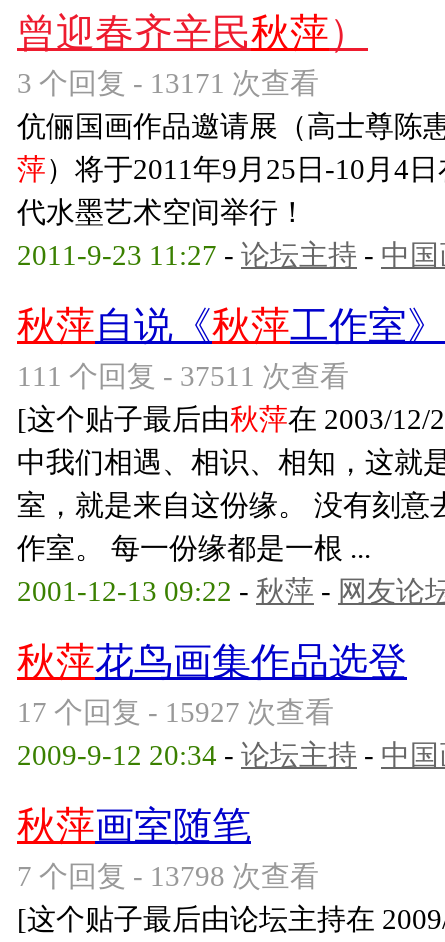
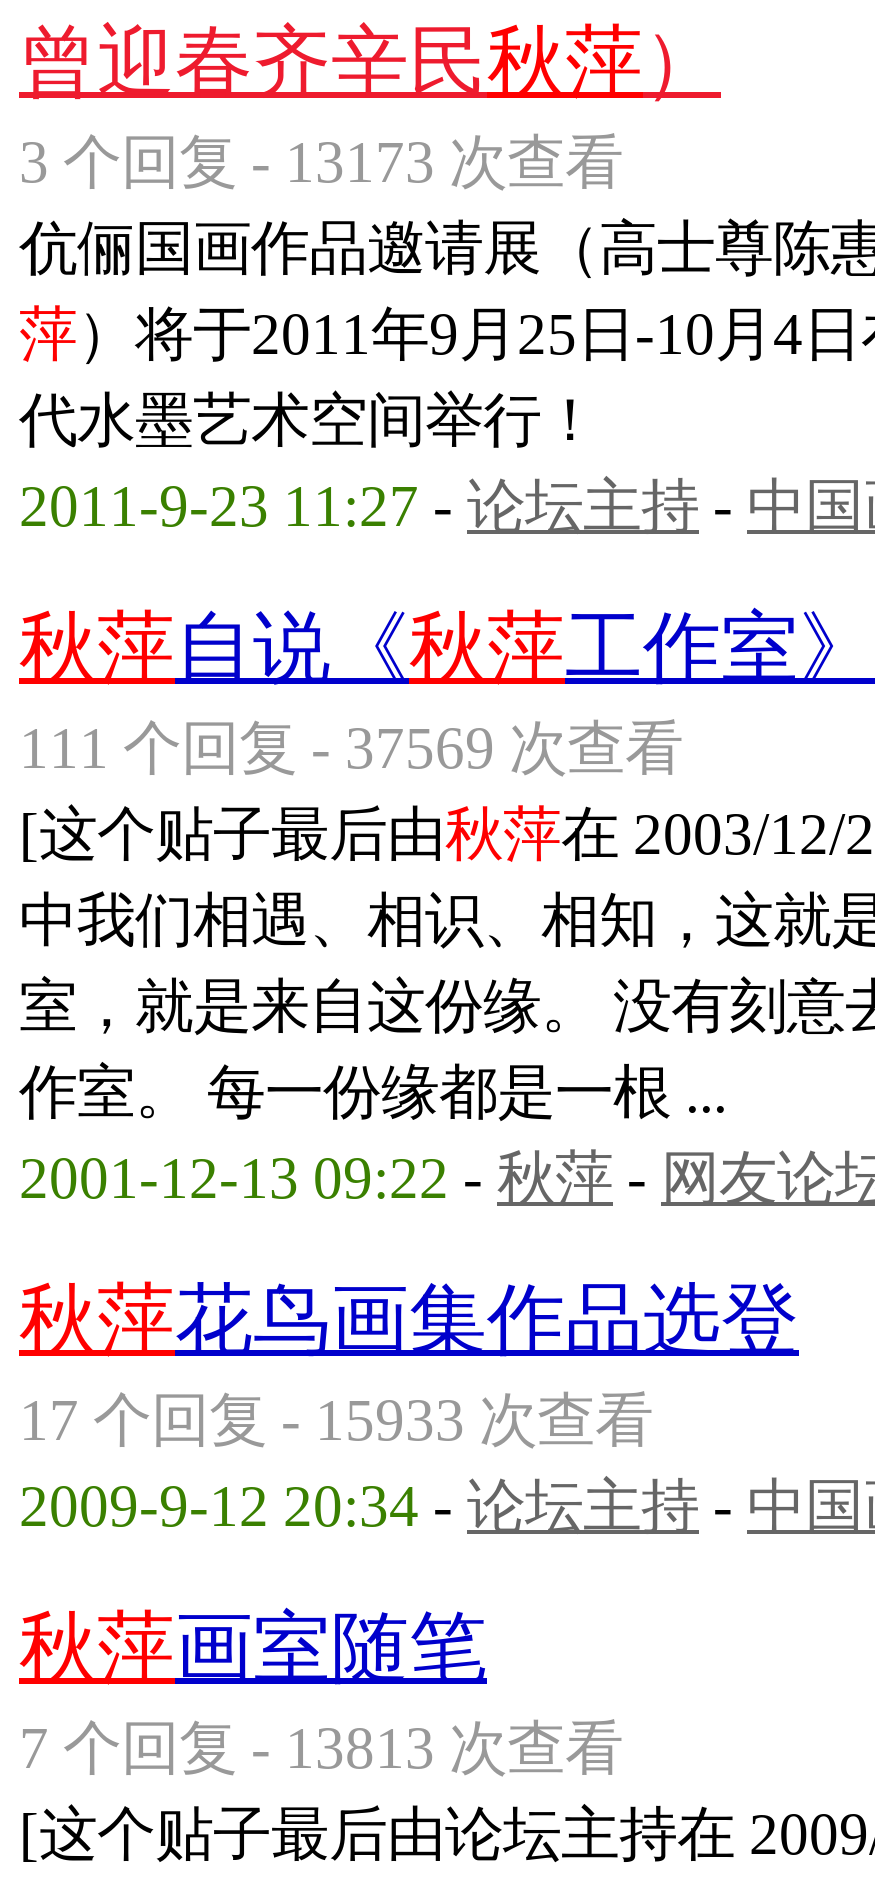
- 3 个回复 - 13171 次查看
+ 3 个回复 - 13173 次查看

- 111 个回复 - 37511 次查看
+ 111 个回复 - 37569 次查看

- 17 个回复 - 15927 次查看
+ 17 个回复 - 15933 次查看

- 7 个回复 - 13798 次查看
+ 7 个回复 - 13813 次查看
